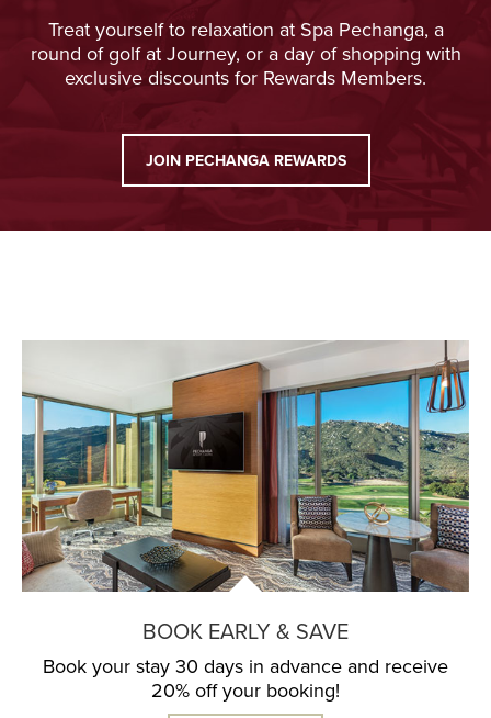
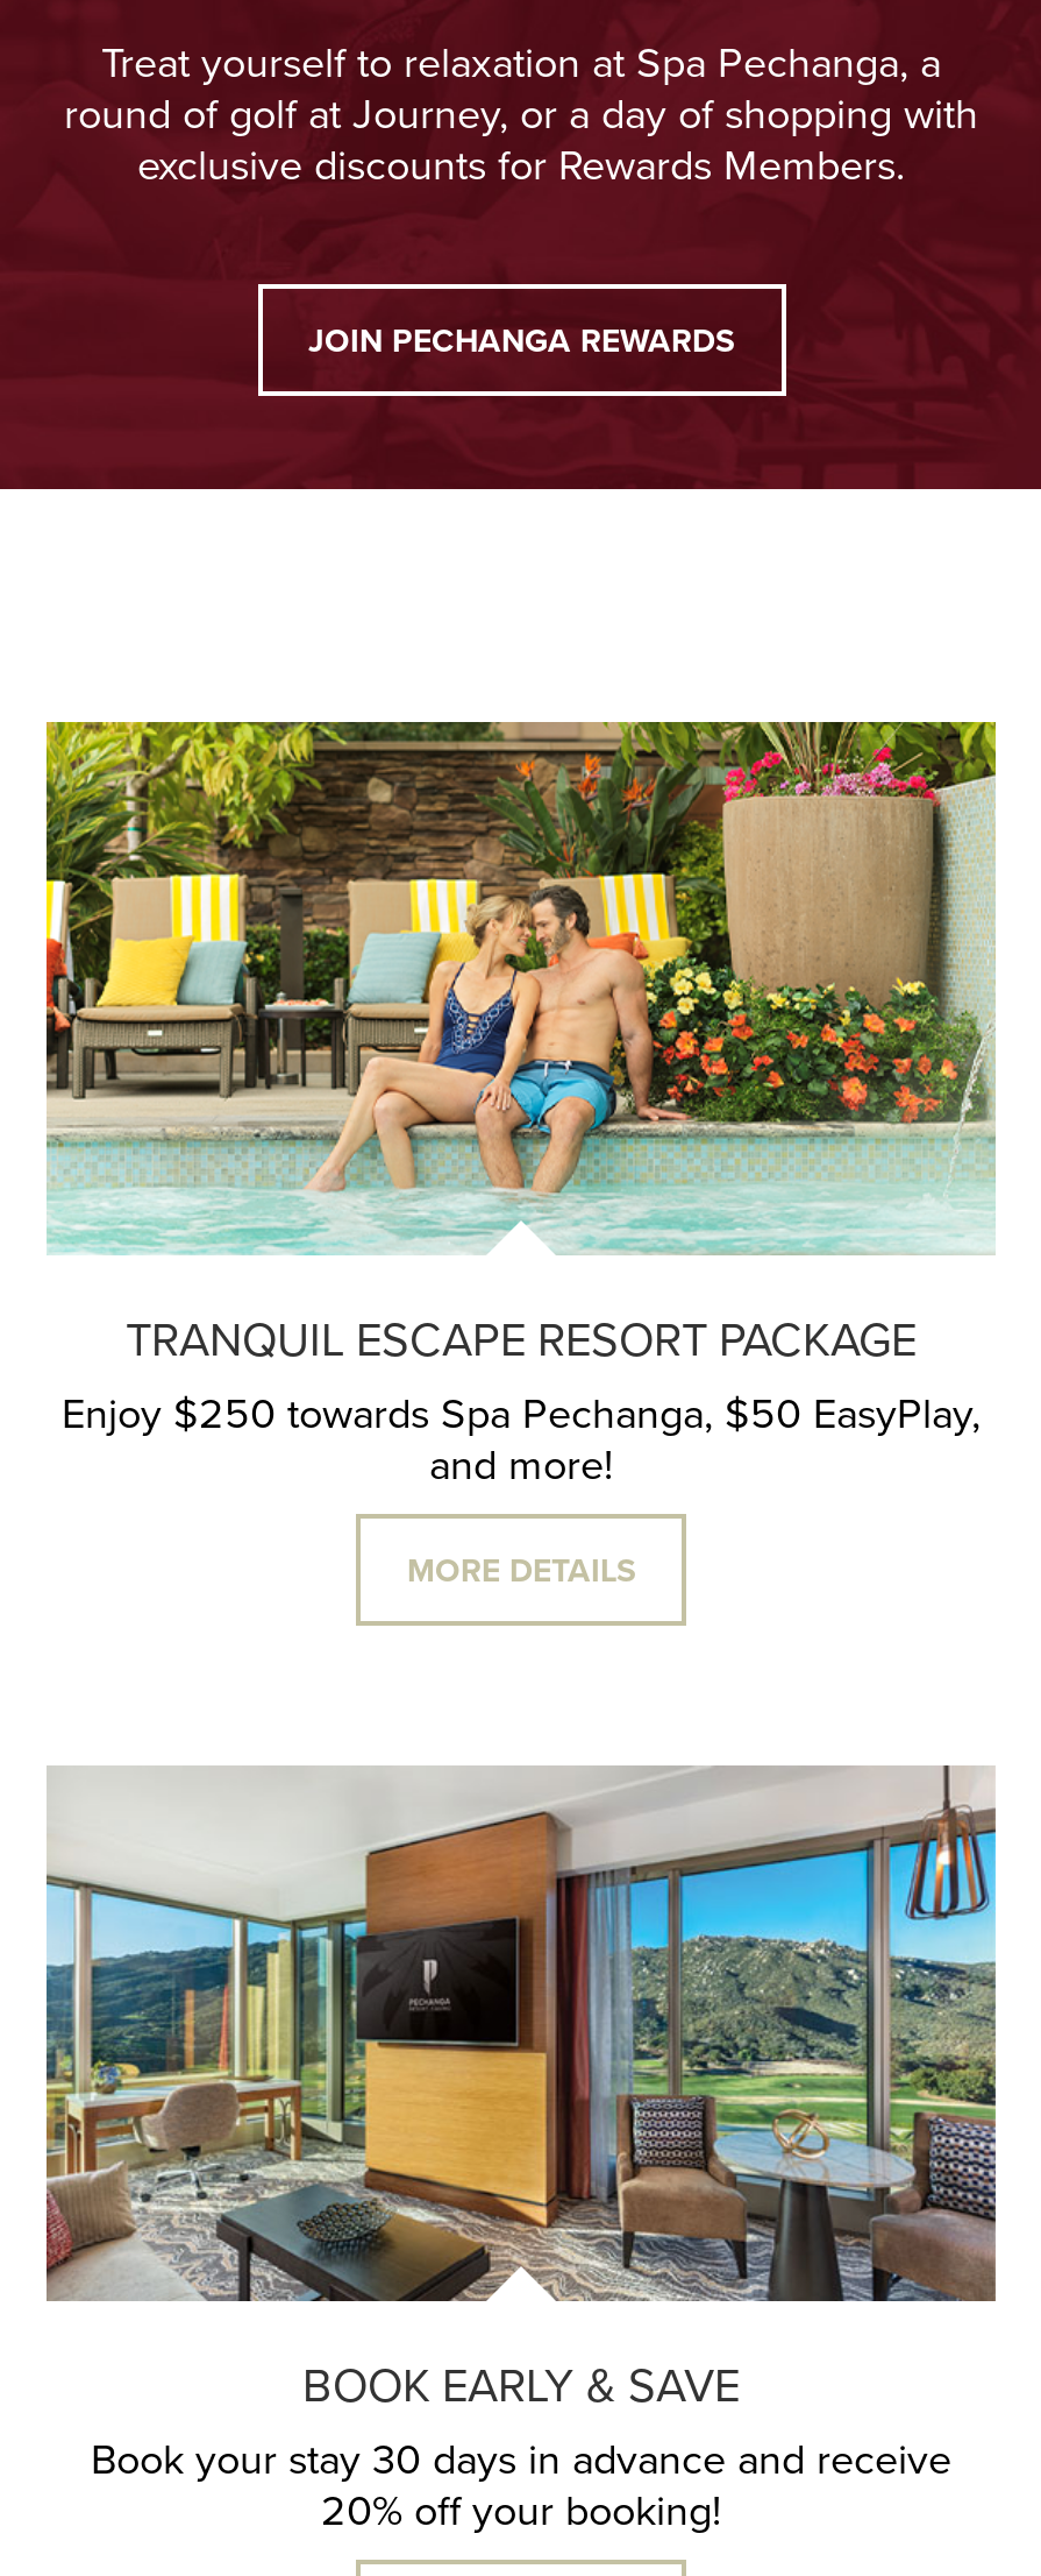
+ [image]
+ TRANQUIL ESCAPE RESORT PACKAGE
+ Enjoy $250 towards Spa Pechanga, $50 EasyPlay,
+ and more!
+ MORE DETAILS
